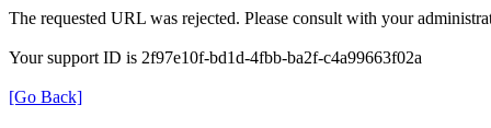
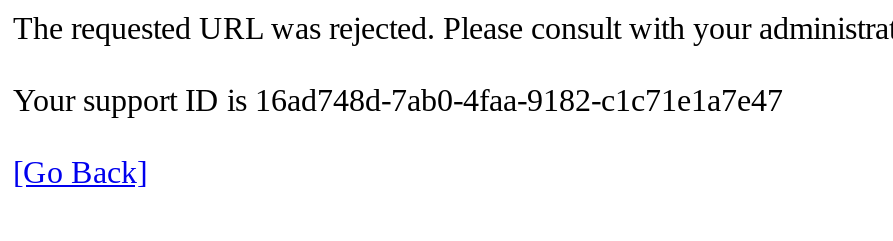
- Your support ID is 2f97e10f-bd1d-4fbb-ba2f-c4a99663f02a
+ Your support ID is 16ad748d-7ab0-4faa-9182-c1c71e1a7e47
